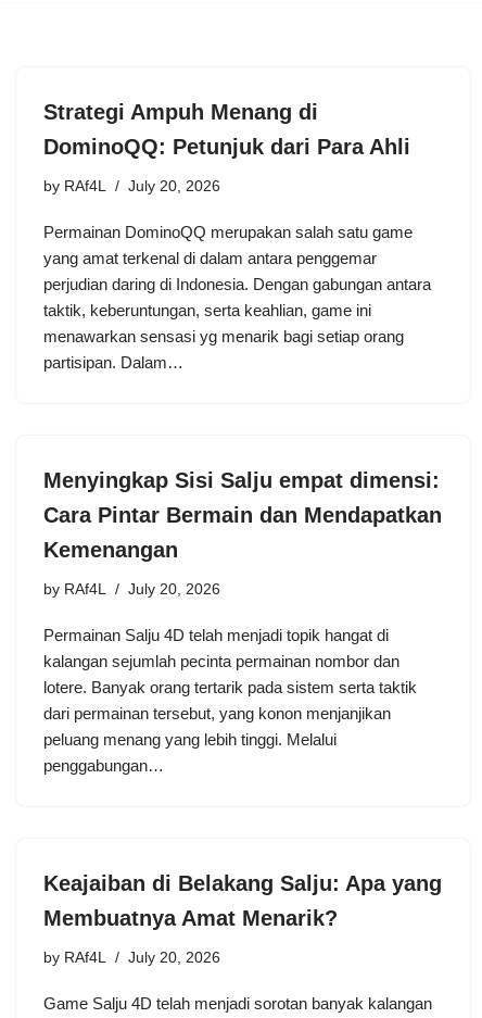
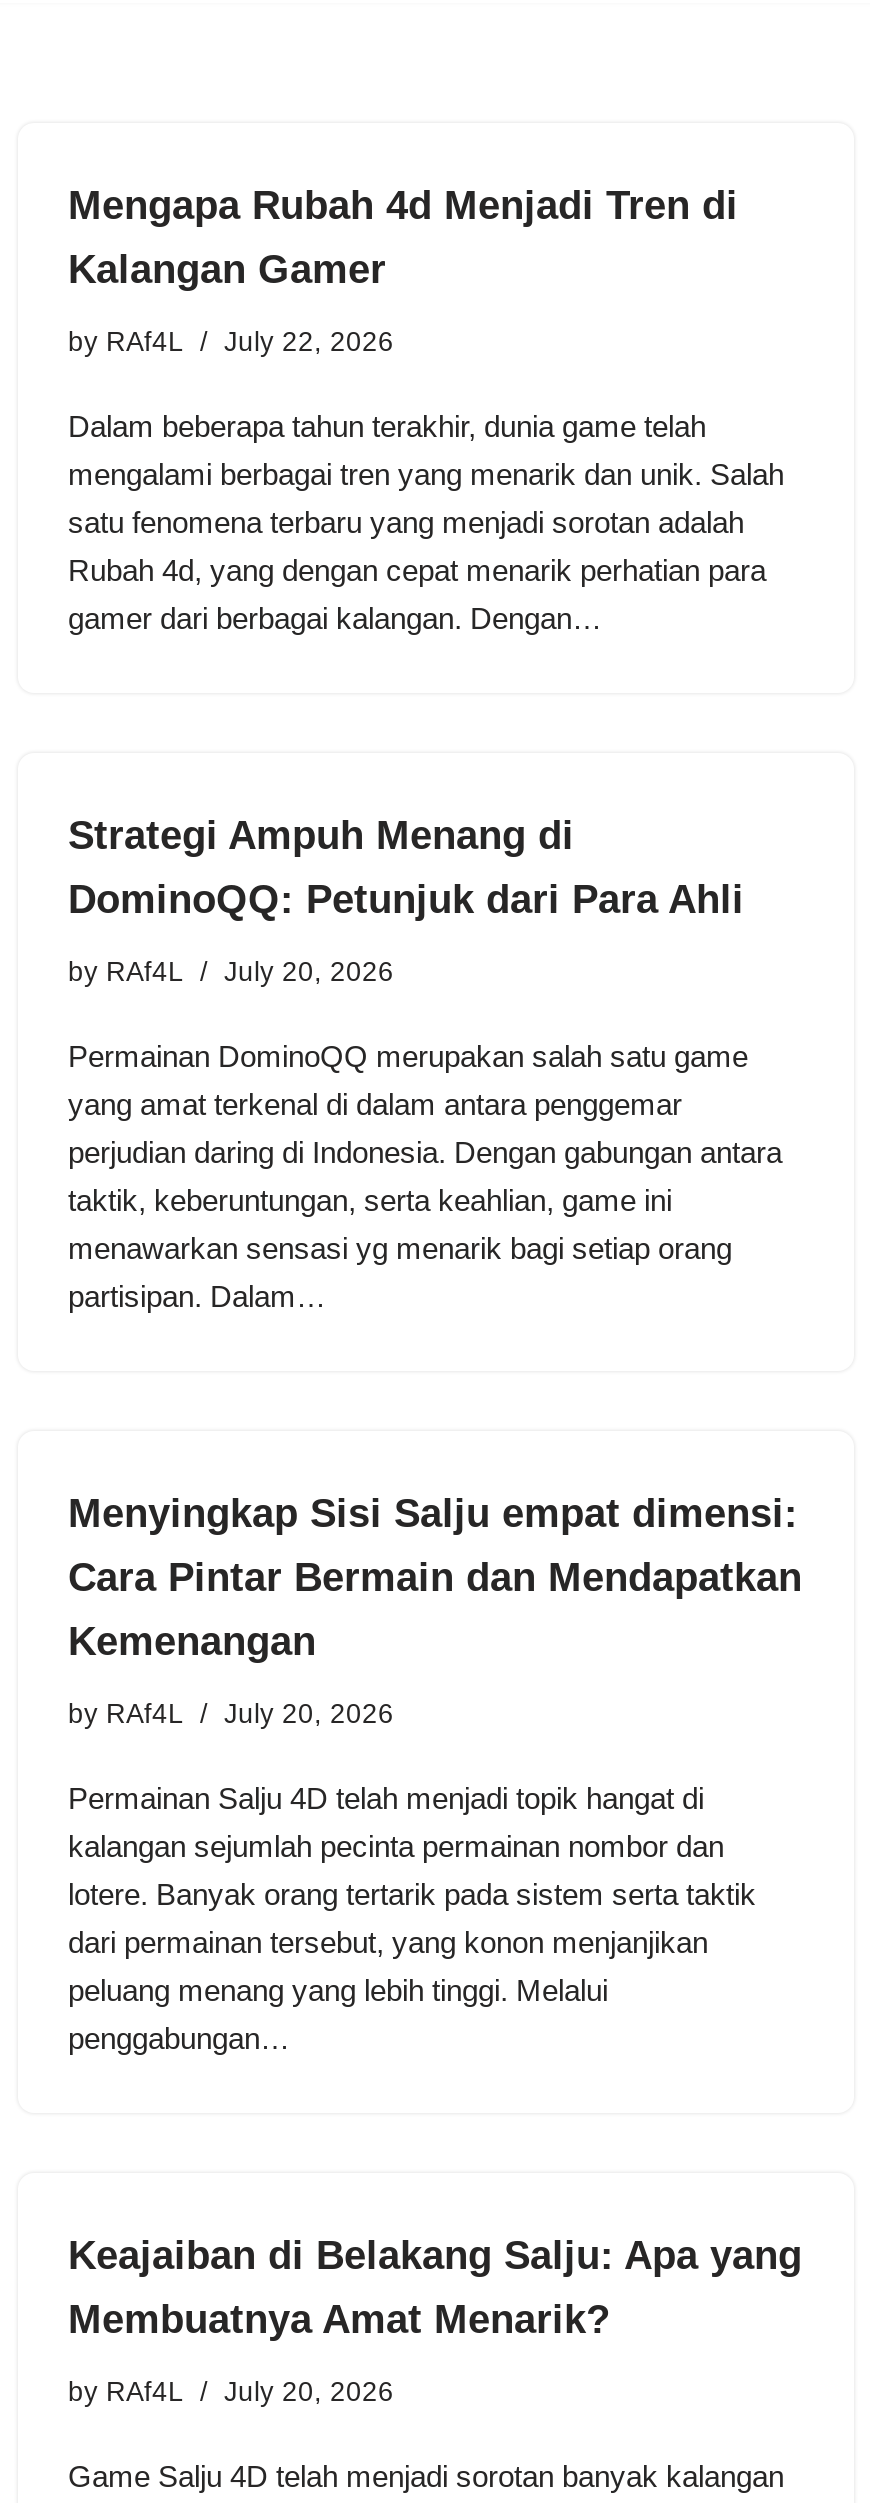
+ Mengapa Rubah 4d Menjadi Tren di
+ Kalangan Gamer
+ by RAf4L
+ July 22, 2026
+ Dalam beberapa tahun terakhir, dunia game telah
+ mengalami berbagai tren yang menarik dan unik. Salah
+ satu fenomena terbaru yang menjadi sorotan adalah
+ Rubah 4d, yang dengan cepat menarik perhatian para
+ gamer dari berbagai kalangan. Dengan…
